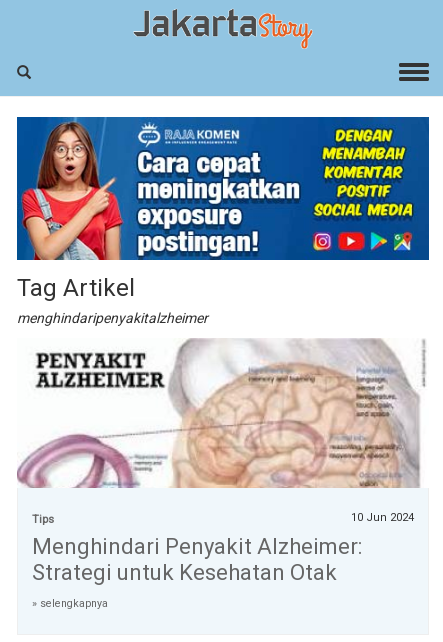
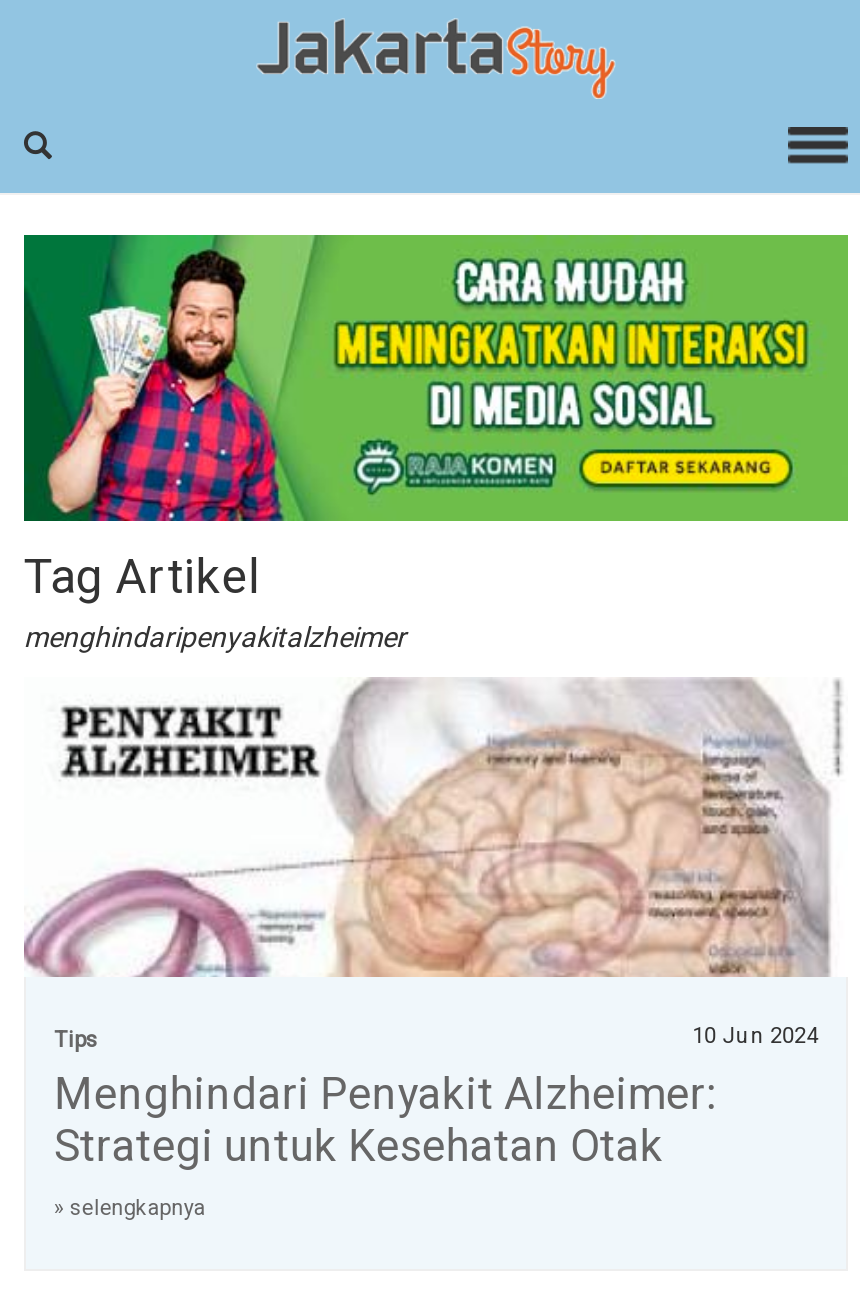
- [image]
+ [image]
